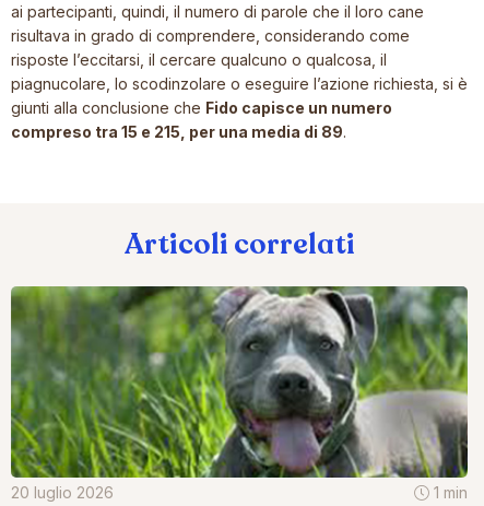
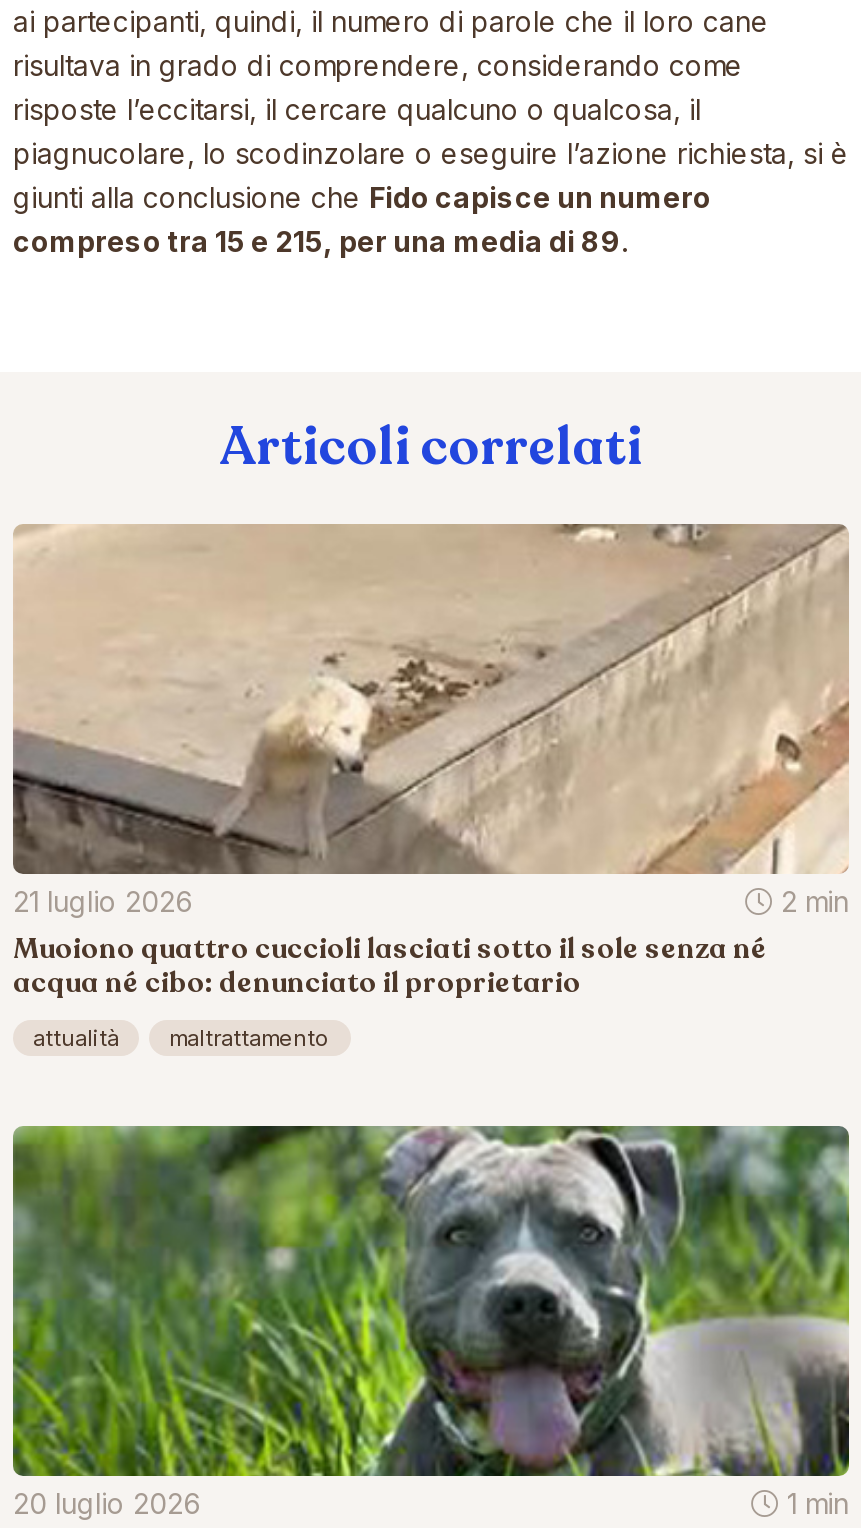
+ [image]
+ 21 luglio 2026
+ 2 min
+ Muoiono quattro cuccioli lasciati sotto il sole senza né
+ acqua né cibo: denunciato il proprietario
+ attualità
+ maltrattamento
